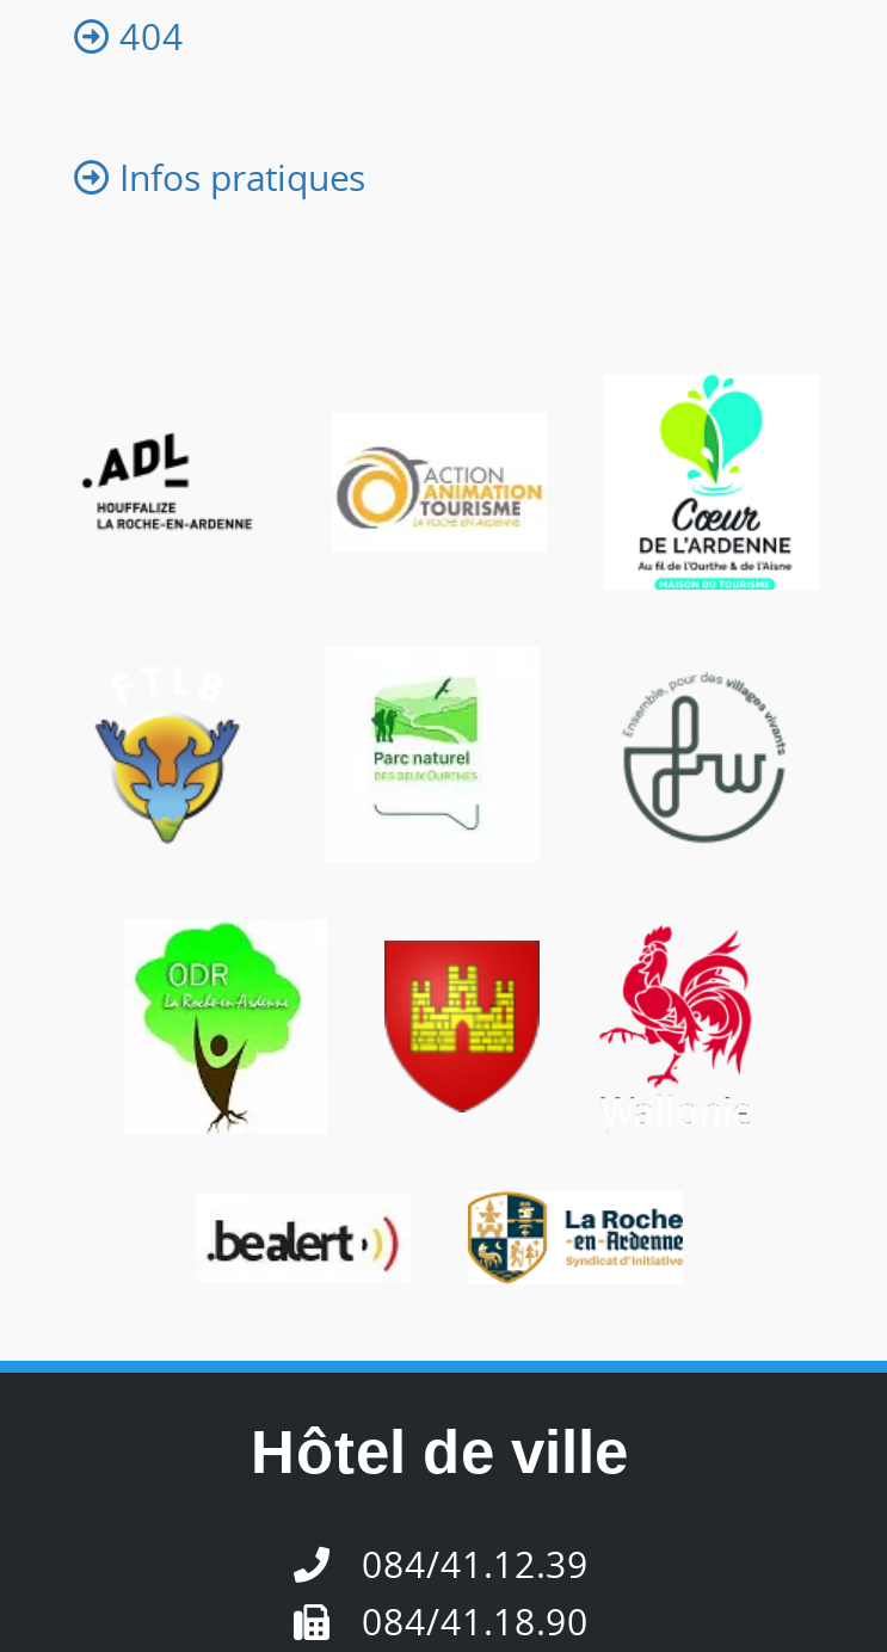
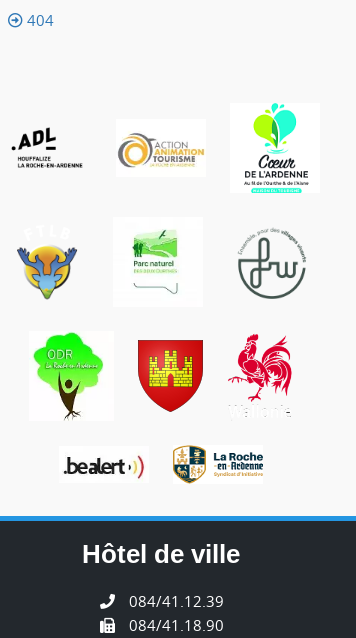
- Infos pratiques
